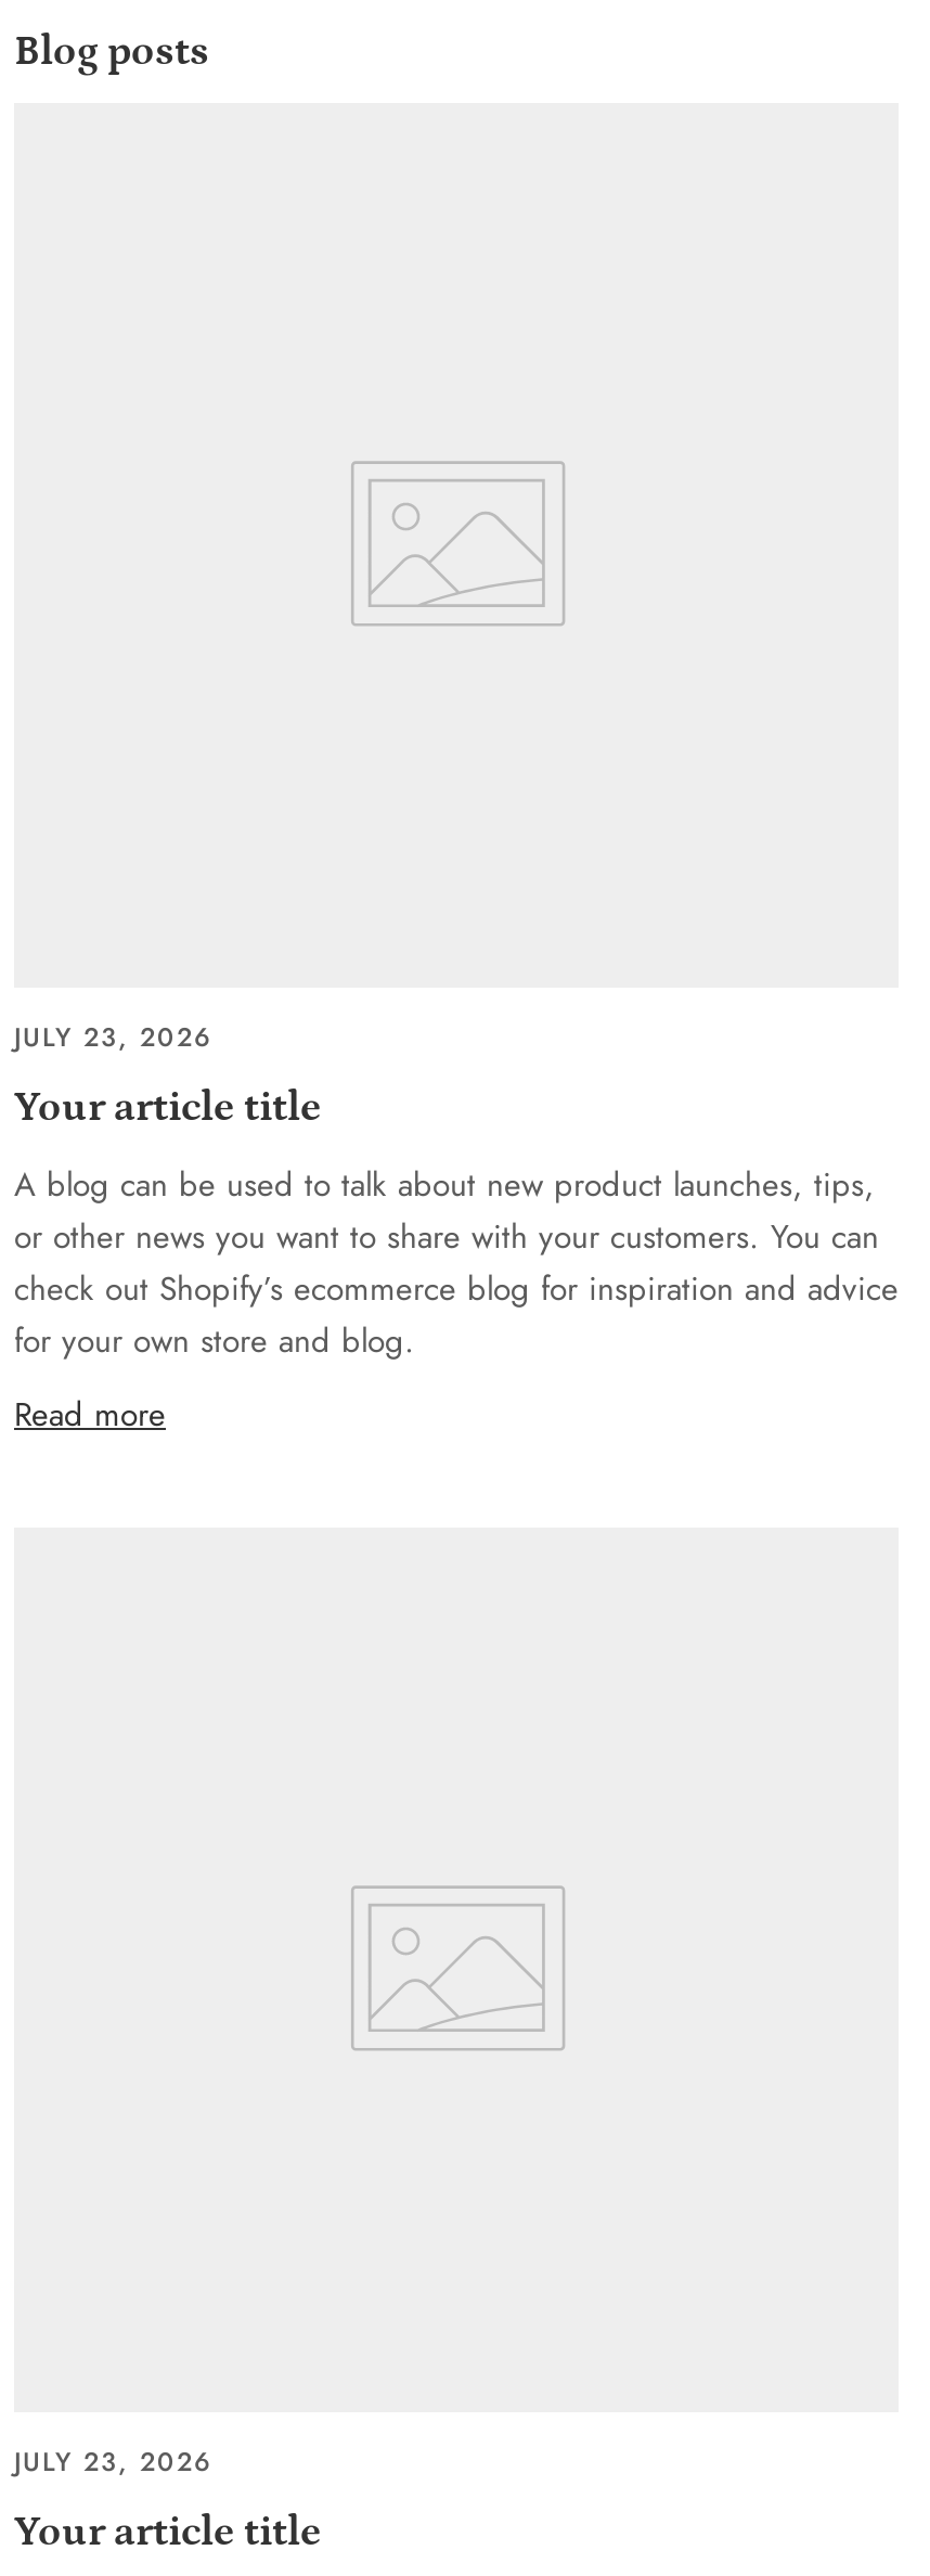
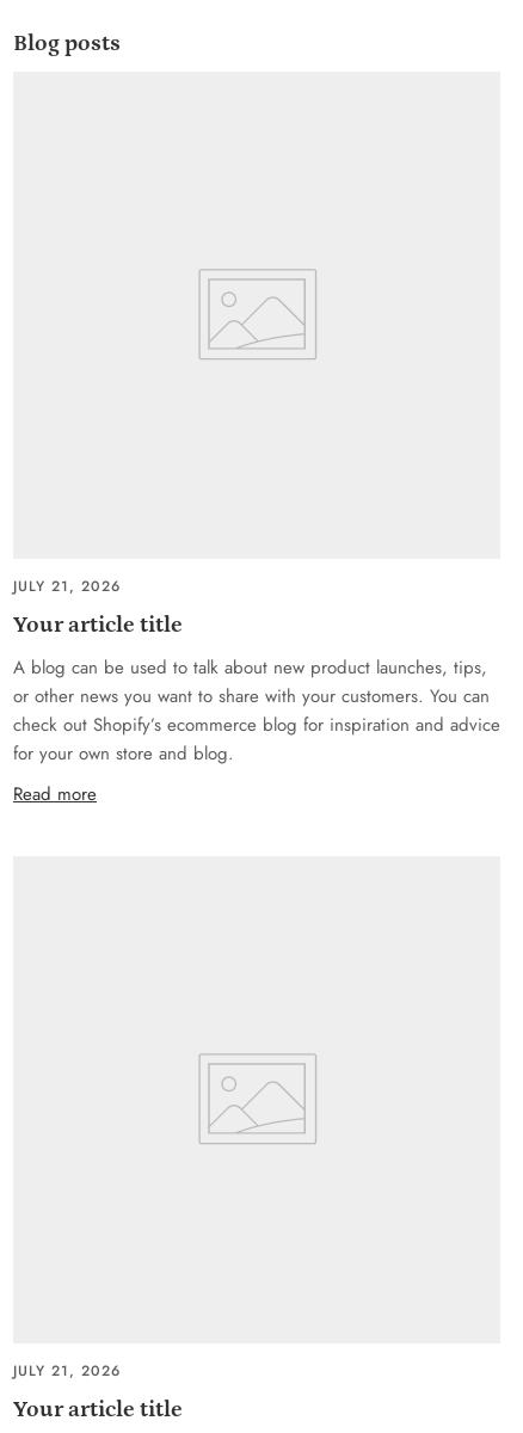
- JULY 23, 2026
+ JULY 21, 2026

- JULY 23, 2026
+ JULY 21, 2026
